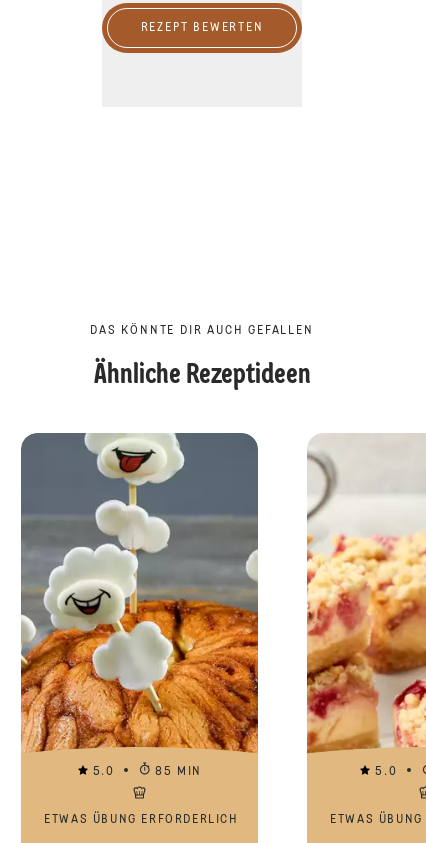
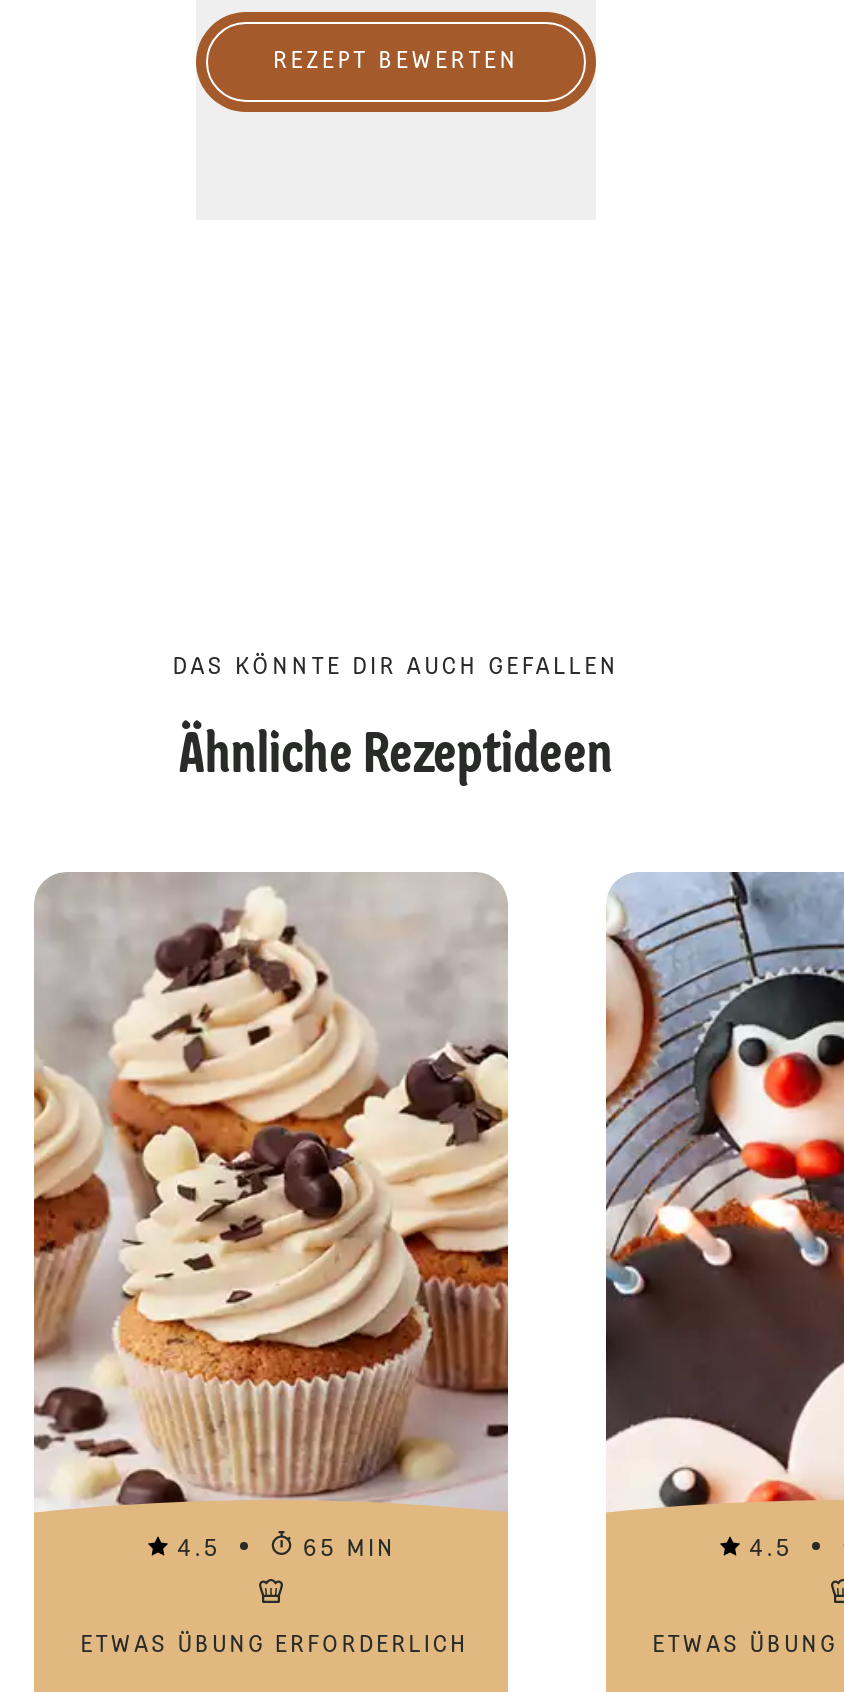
- [image]
- 5.0
+ [image]
+ 4.5

- [image]
- 5.0
+ [image]
+ 4.5

- 85 MIN
+ 65 MIN
